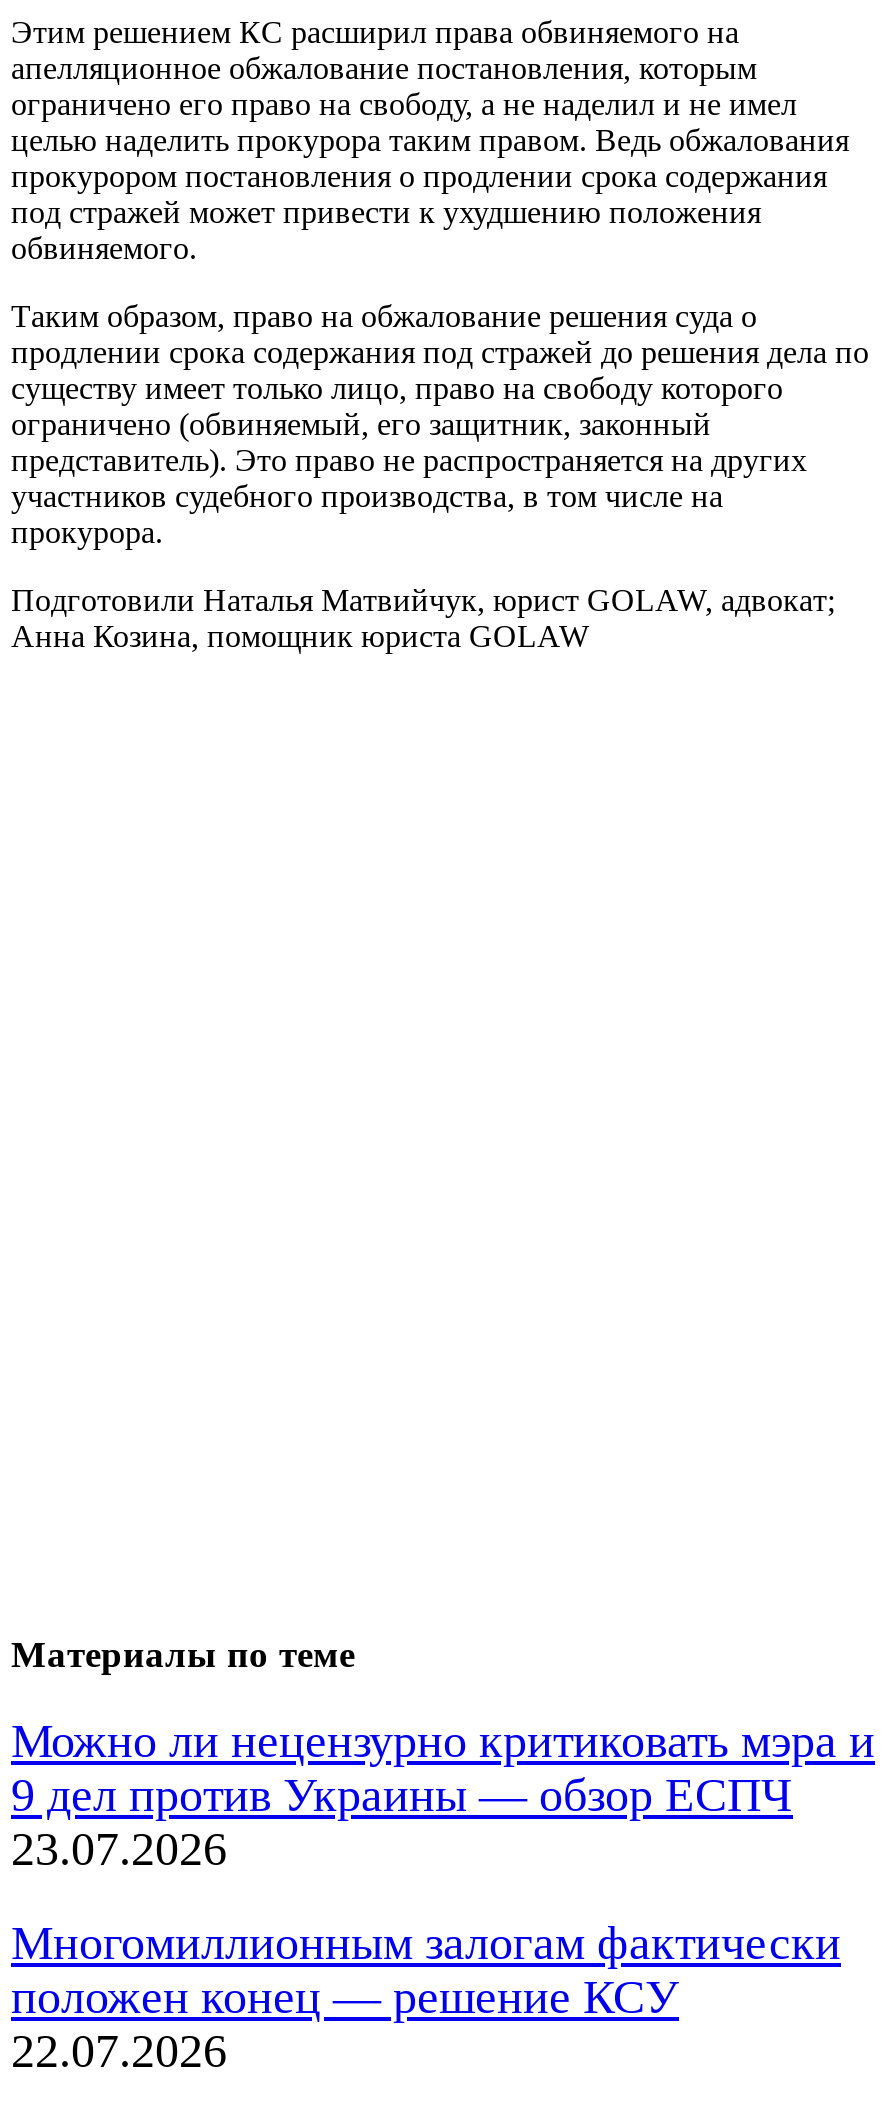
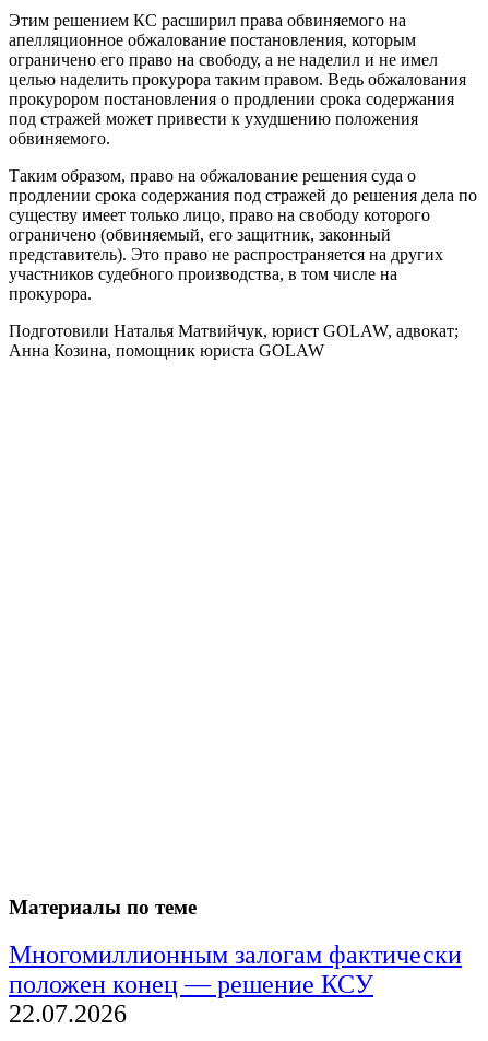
- Можно ли нецензурно критиковать мэра и
- 9 дел против Украины — обзор ЕСПЧ
- 23.07.2026
